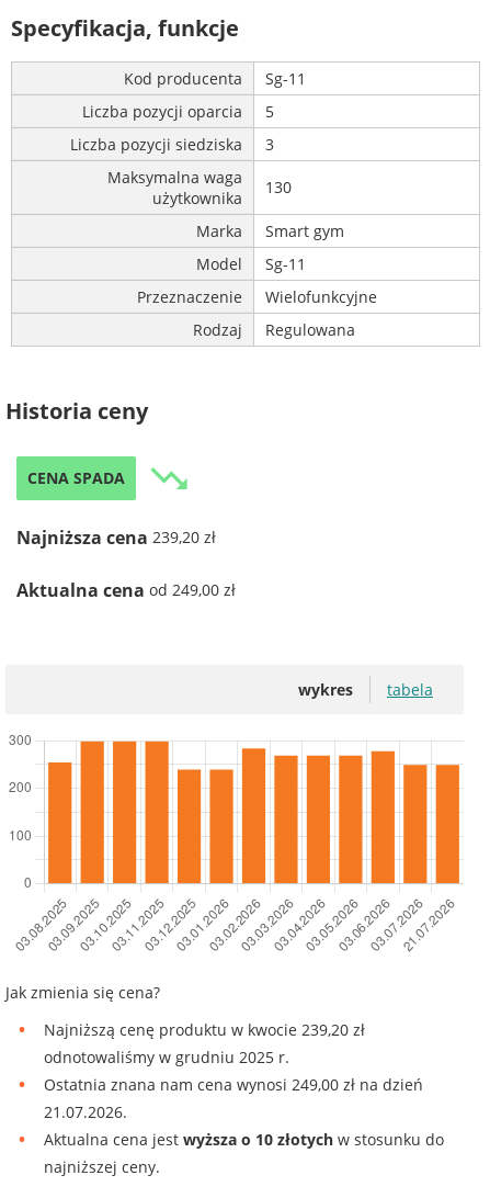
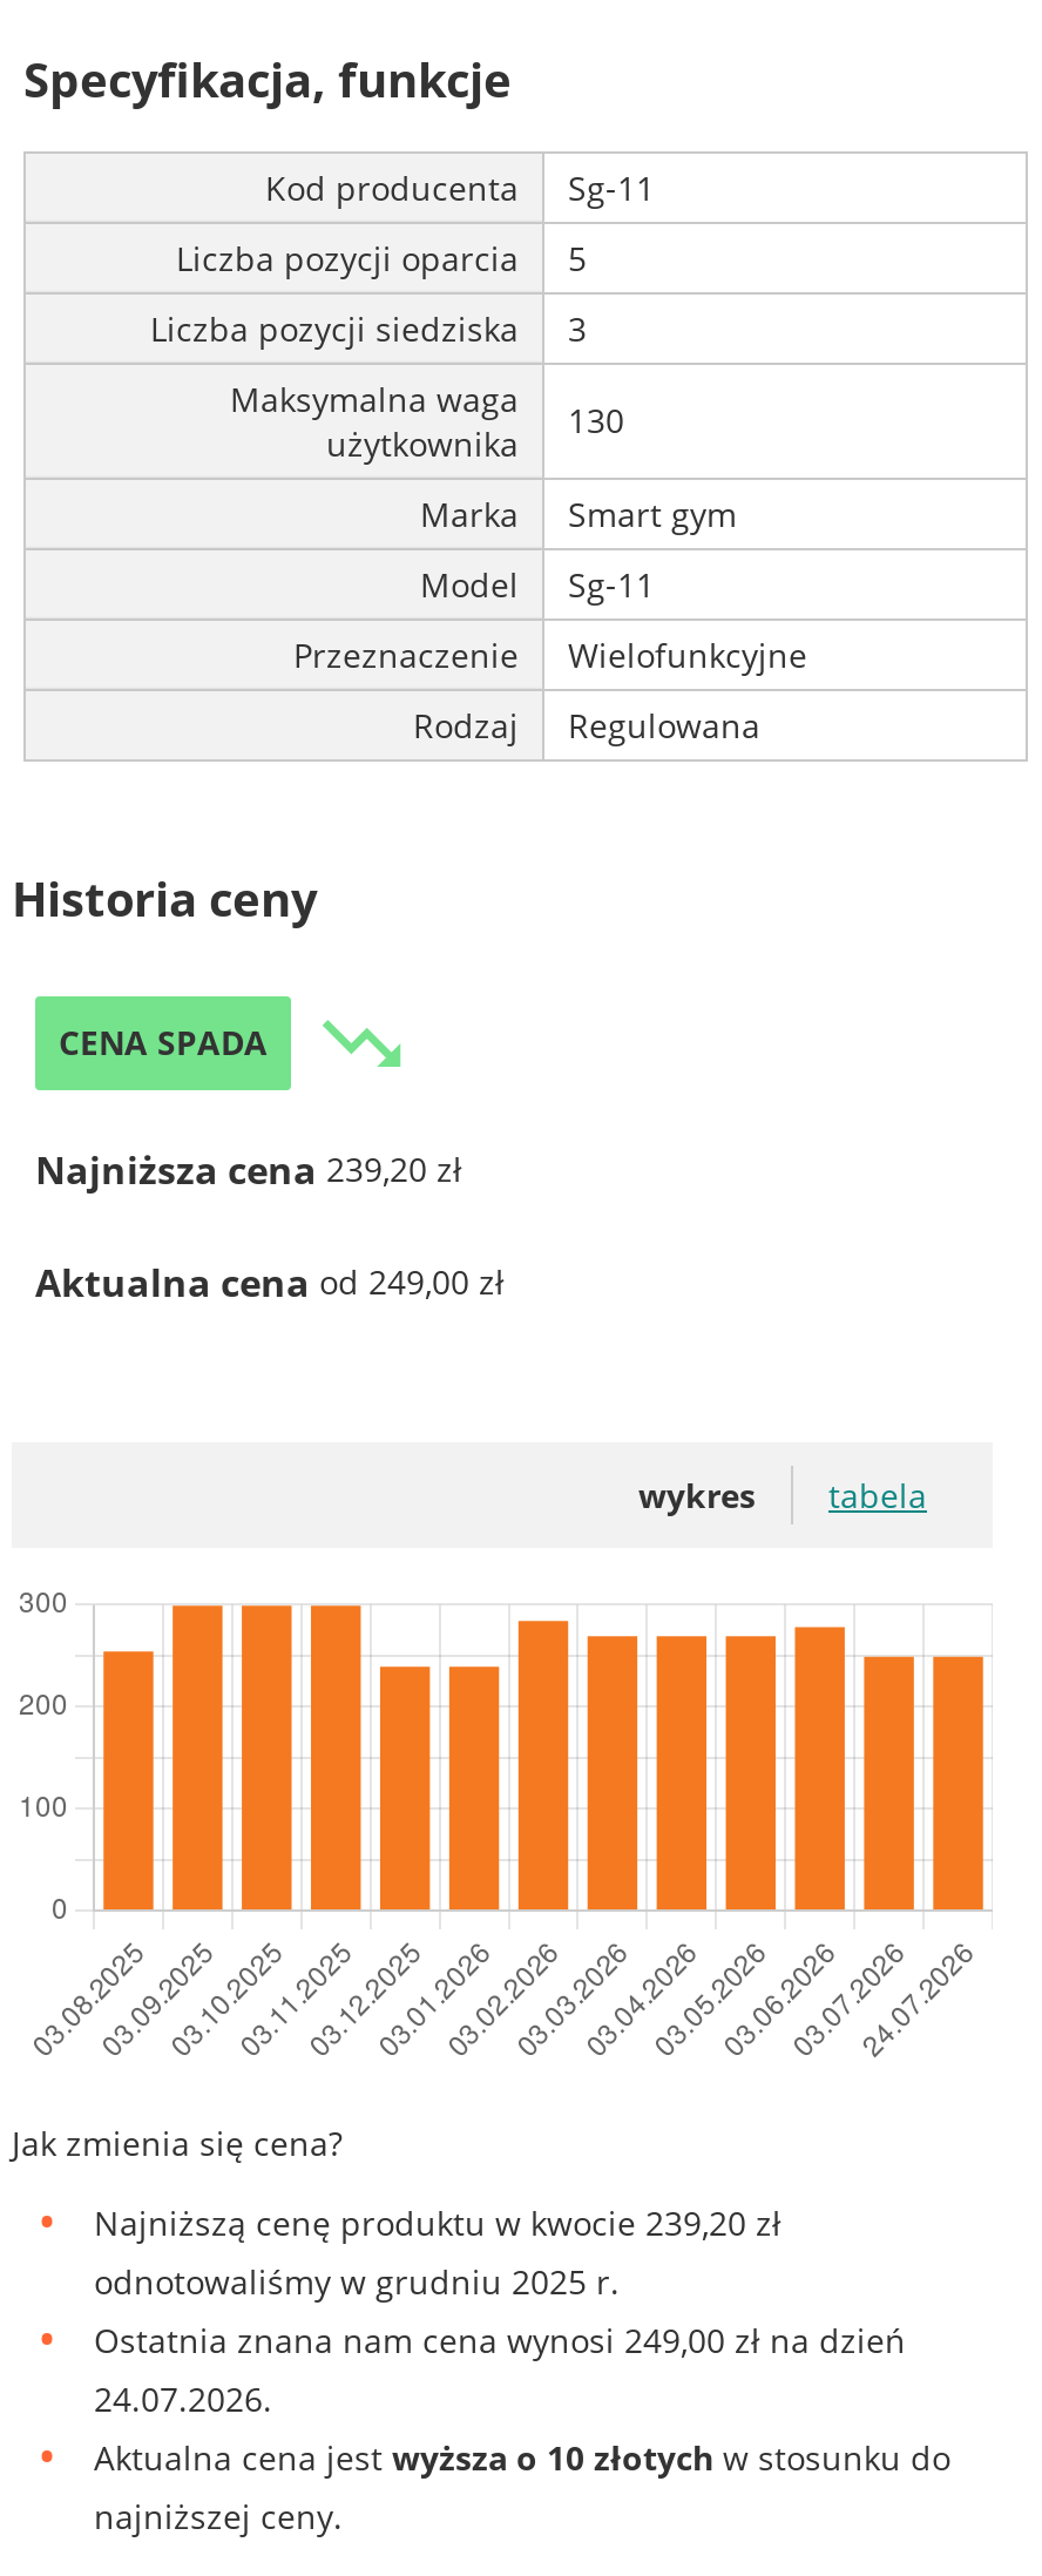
- 21.07.2026.
+ 24.07.2026.
